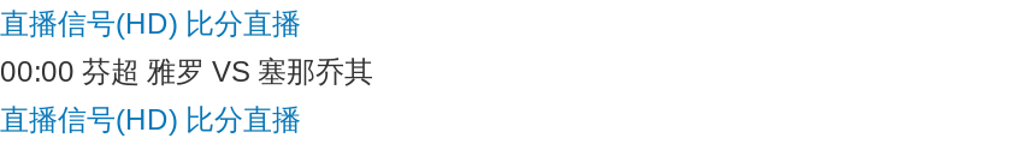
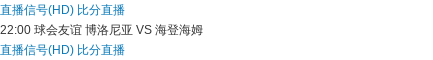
- 00:00 芬超雅罗 VS 塞那乔其
+ 22:00 球会友谊博洛尼亚 VS 海登海姆
